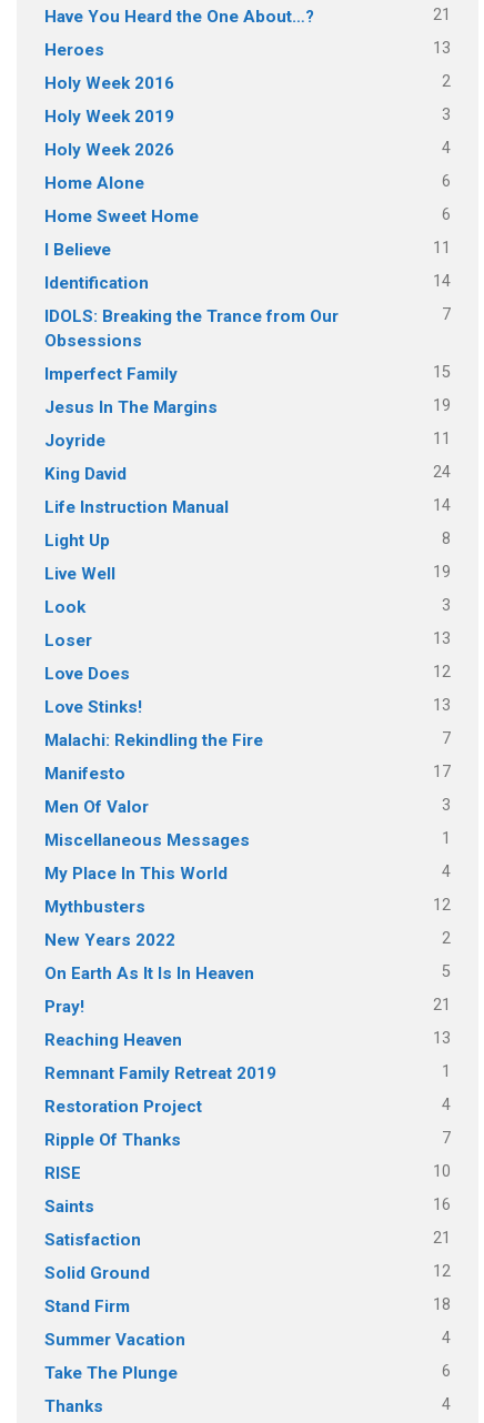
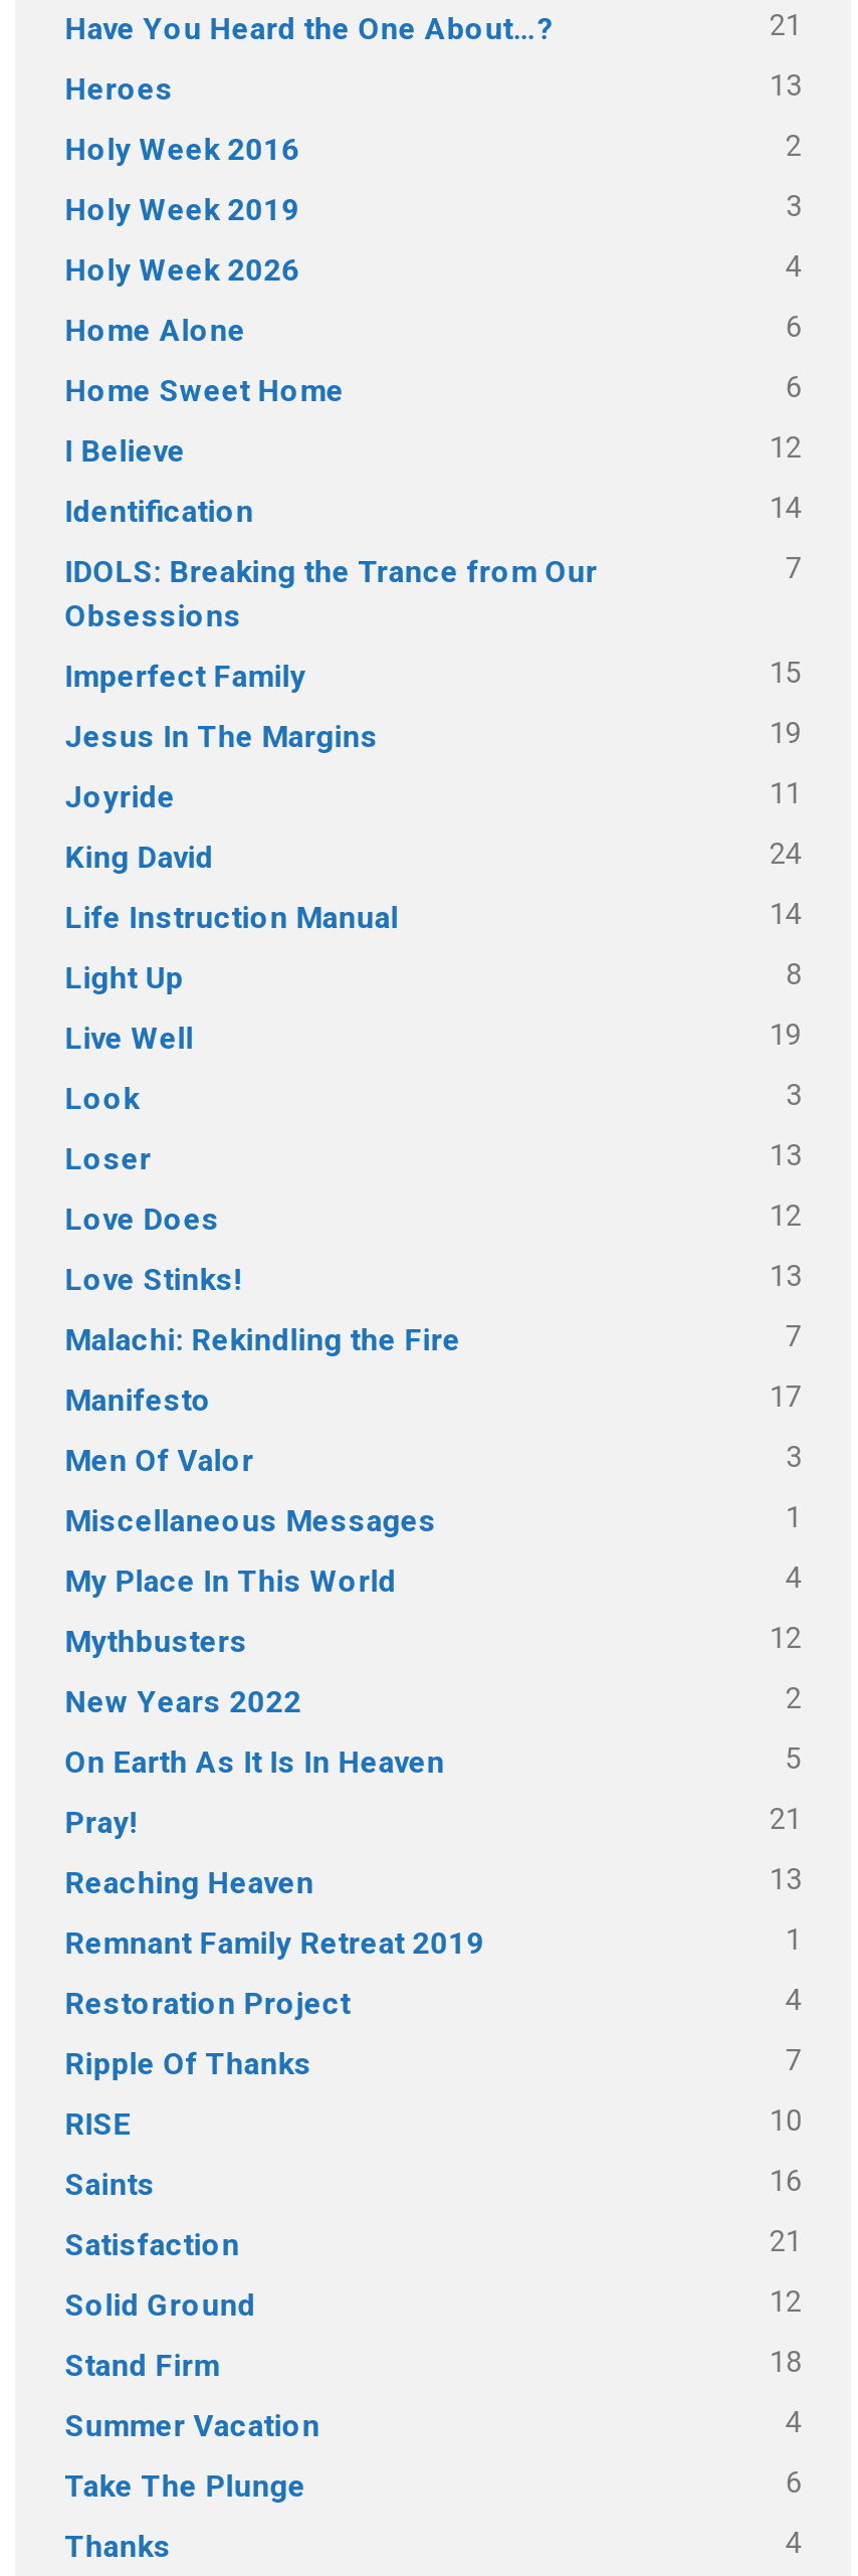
- 11
+ 12
